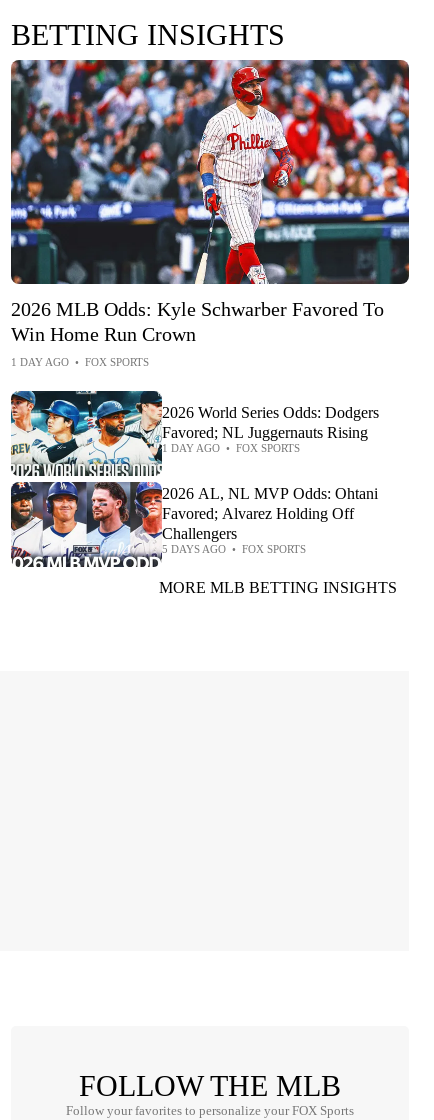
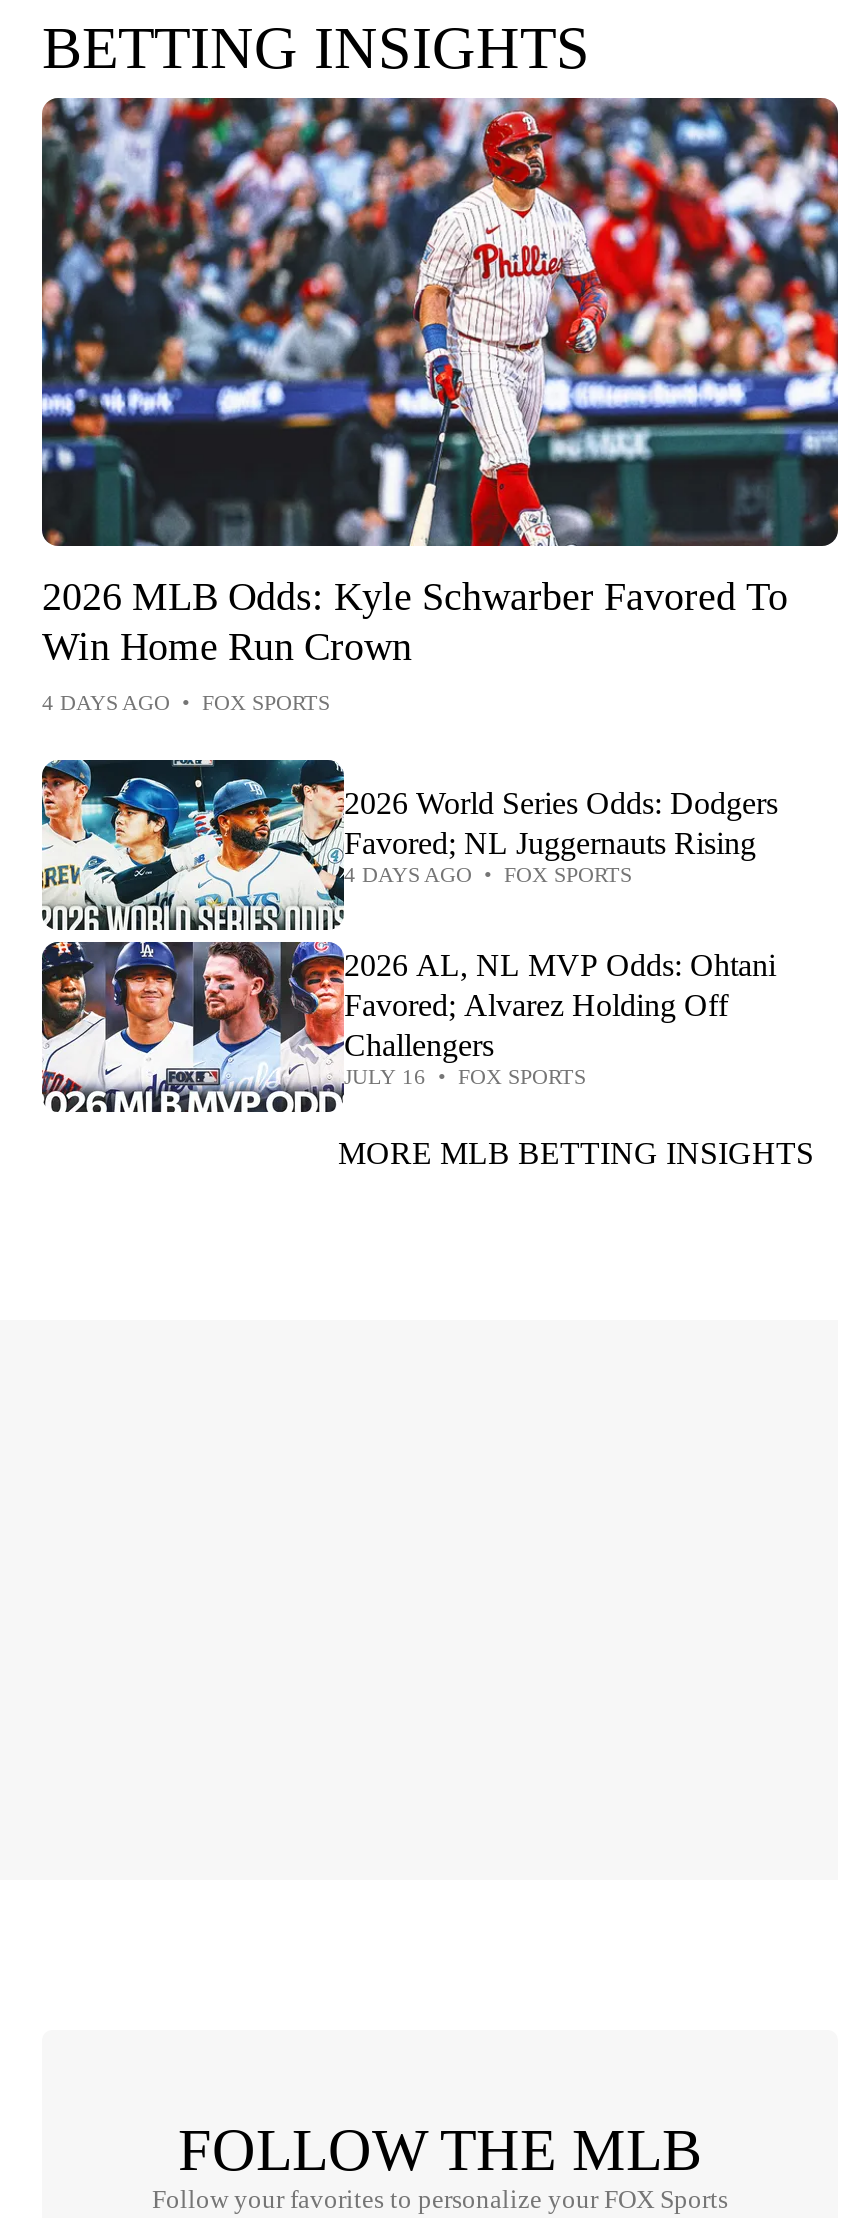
- 1 DAY AGO • FOX SPORTS
+ 4 DAYS AGO • FOX SPORTS

- 1 DAY AGO • FOX SPORTS
+ 4 DAYS AGO • FOX SPORTS

- 5 DAYS AGO • FOX SPORTS
+ JULY 16 • FOX SPORTS
